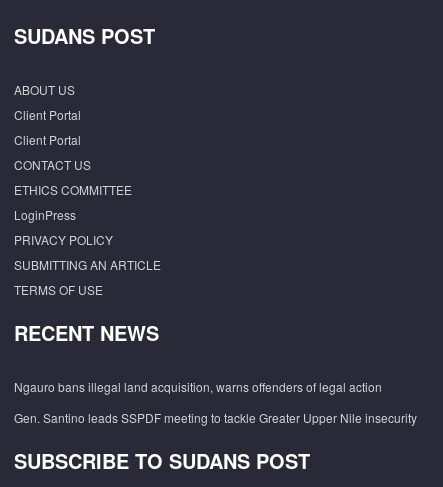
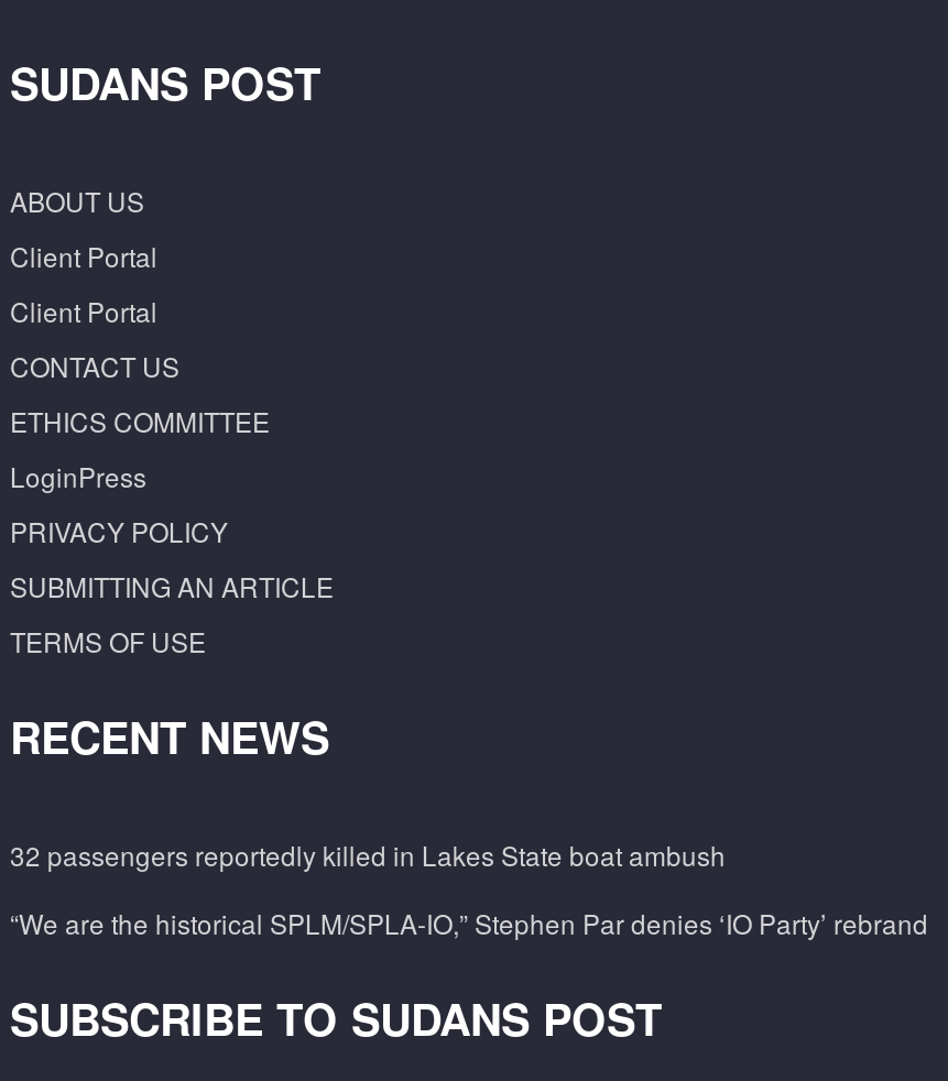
- Ngauro bans illegal land acquisition, warns offenders of legal action
+ 32 passengers reportedly killed in Lakes State boat ambush

- Gen. Santino leads SSPDF meeting to tackle Greater Upper Nile insecurity
+ “We are the historical SPLM/SPLA-IO,” Stephen Par denies ‘IO Party’ rebrand
